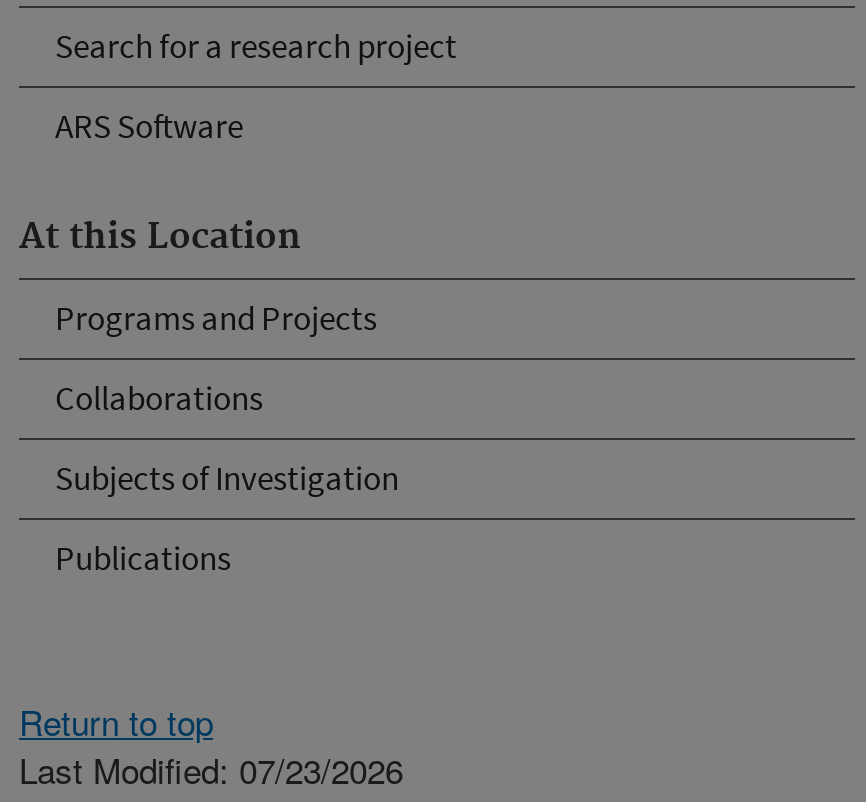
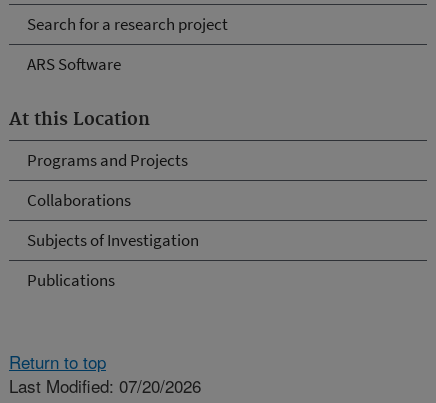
- Last Modified: 07/23/2026
+ Last Modified: 07/20/2026
